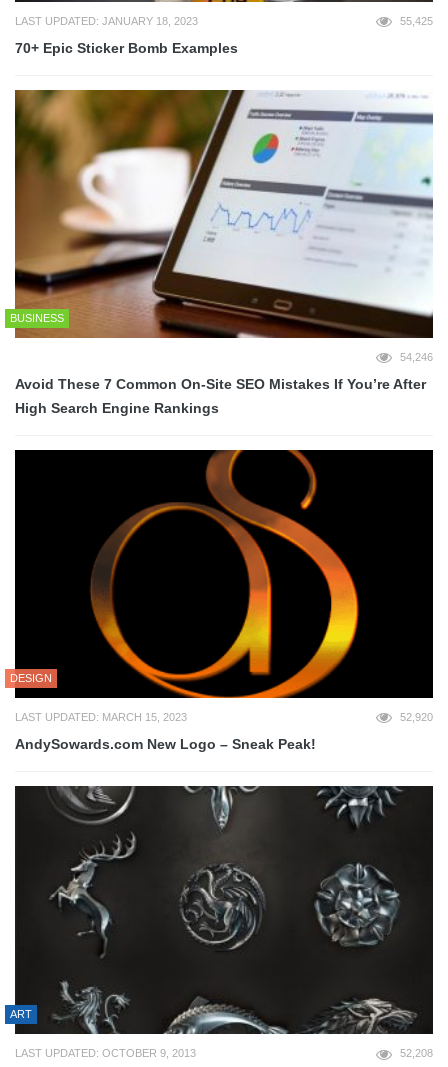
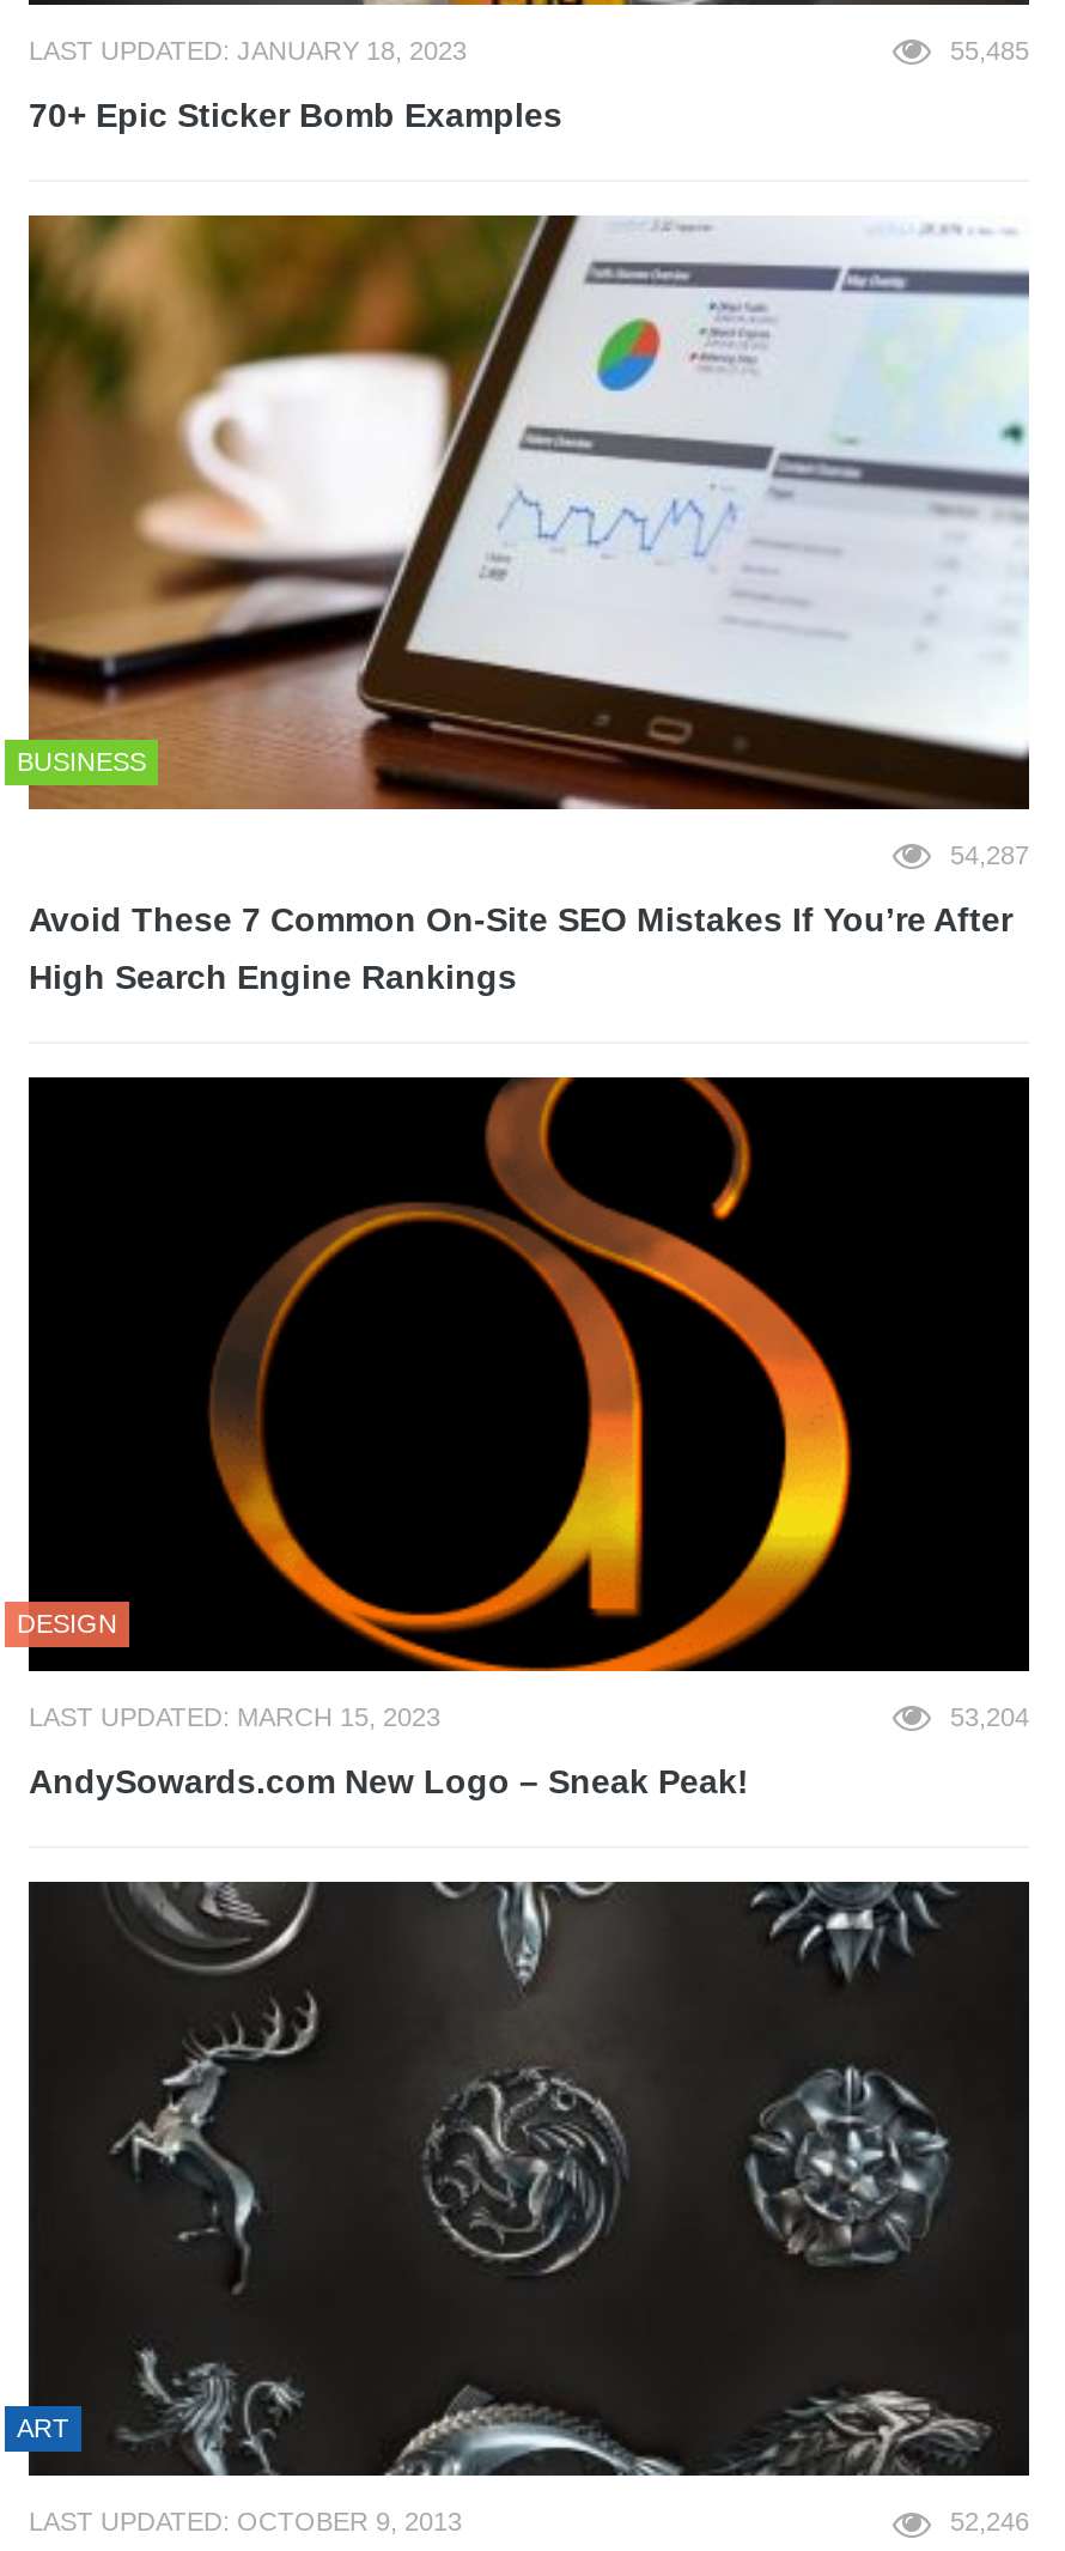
- 55,425
+ 55,485

- 54,246
+ 54,287

- 52,920
+ 53,204

- 52,208
+ 52,246
